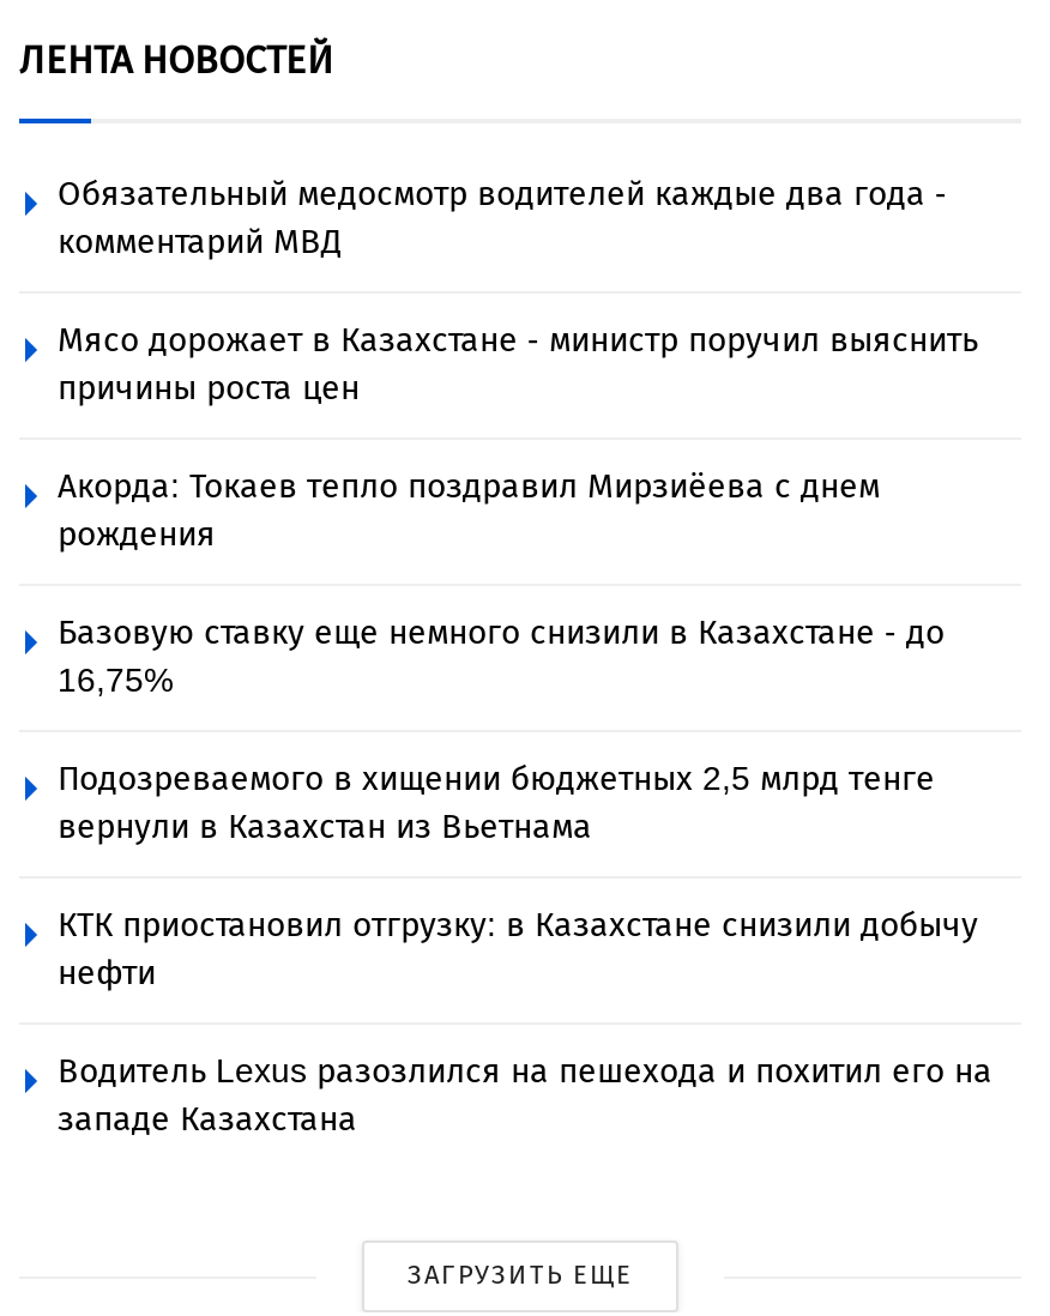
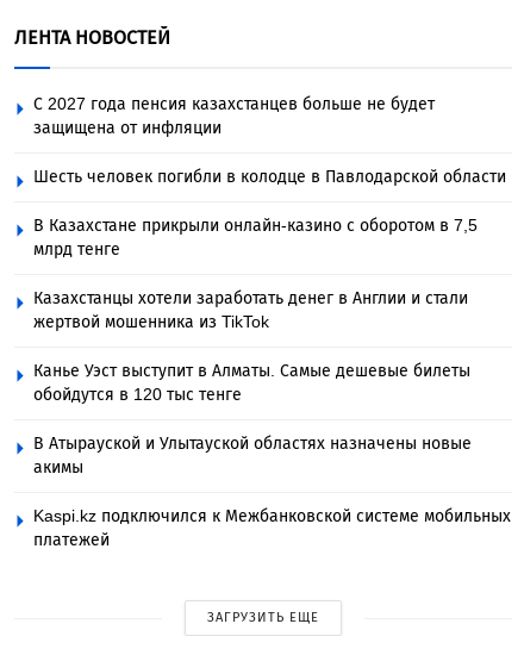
- Обязательный медосмотр водителей каждые два года -
- комментарий МВД
+ С 2027 года пенсия казахстанцев больше не будет
+ защищена от инфляции

- Мясо дорожает в Казахстане - министр поручил выяснить
- причины роста цен
+ Шесть человек погибли в колодце в Павлодарской области

- Акорда: Токаев тепло поздравил Мирзиёева с днем
- рождения
+ В Казахстане прикрыли онлайн-казино с оборотом в 7,5
+ млрд тенге

- Базовую ставку еще немного снизили в Казахстане - до
- 16,75%
+ Казахстанцы хотели заработать денег в Англии и стали
+ жертвой мошенника из TikTok

- Подозреваемого в хищении бюджетных 2,5 млрд тенге
- вернули в Казахстан из Вьетнама
+ Канье Уэст выступит в Алматы. Самые дешевые билеты
+ обойдутся в 120 тыс тенге

- КТК приостановил отгрузку: в Казахстане снизили добычу
- нефти
+ В Атырауской и Улытауской областях назначены новые
+ акимы

- Водитель Lexus разозлился на пешехода и похитил его на
- западе Казахстана
+ Kaspi.kz подключился к Межбанковской системе мобильных
+ платежей
